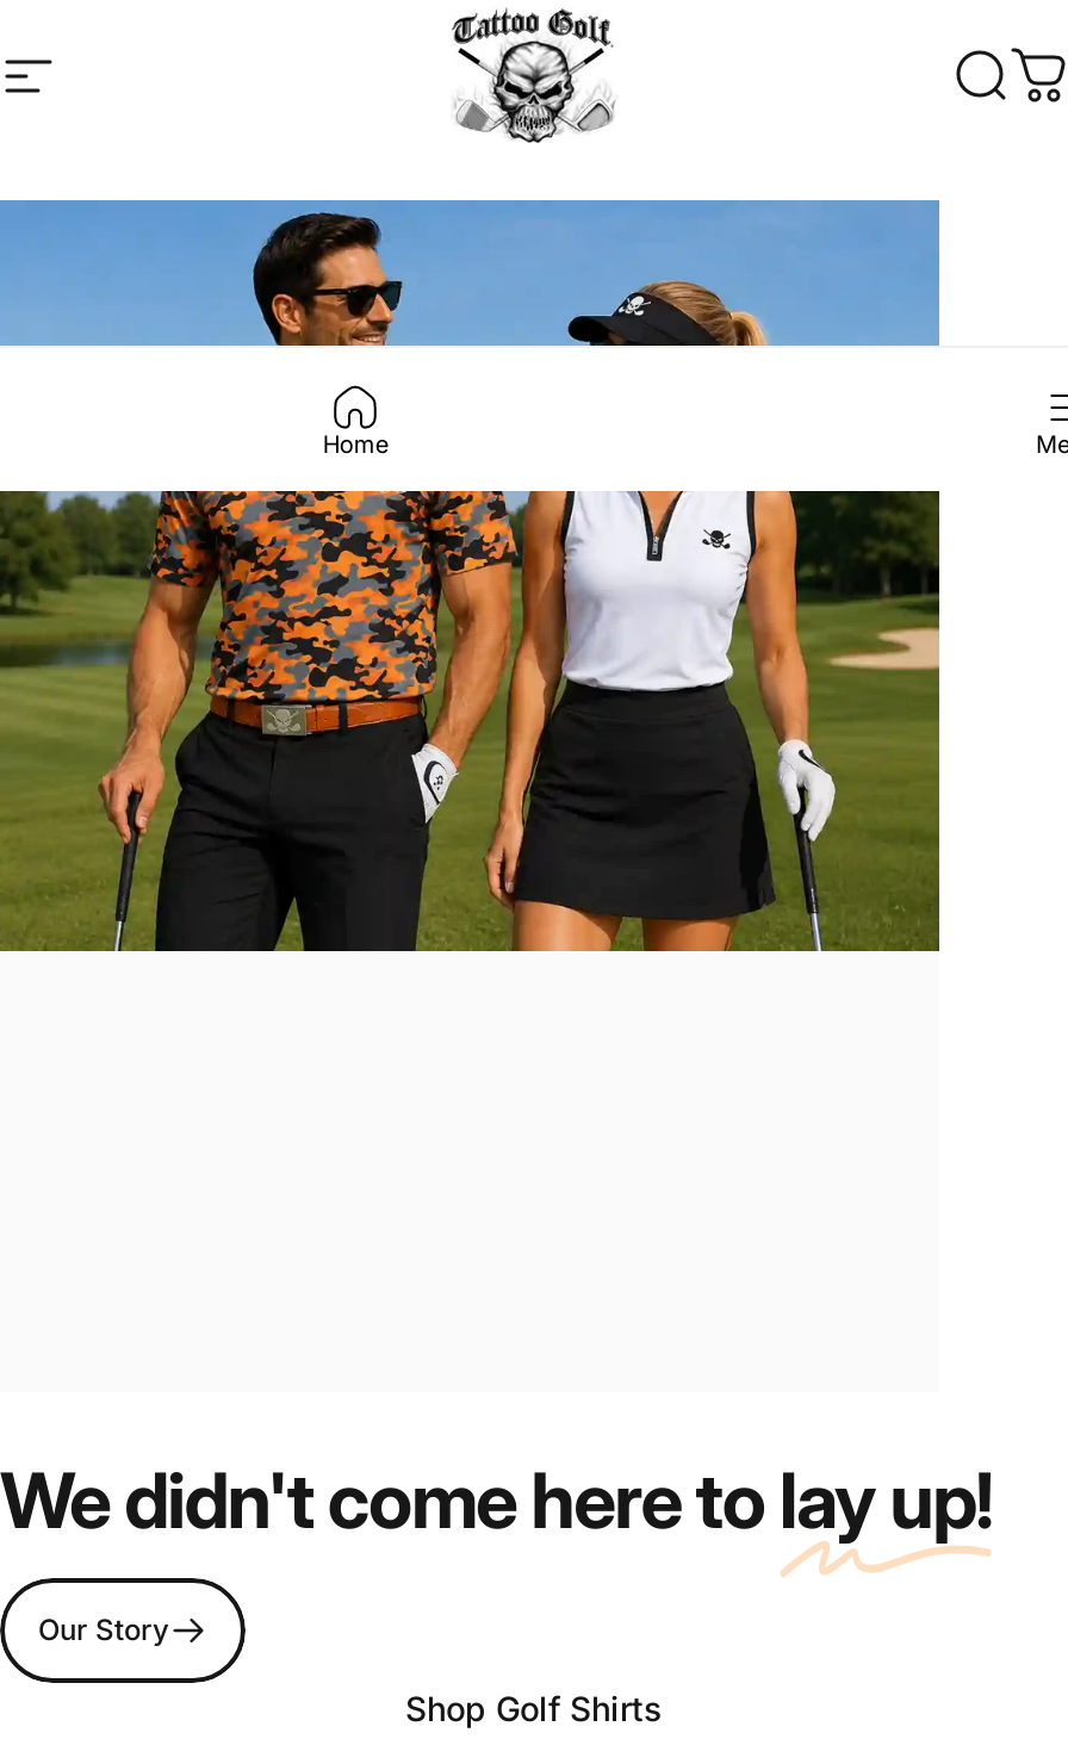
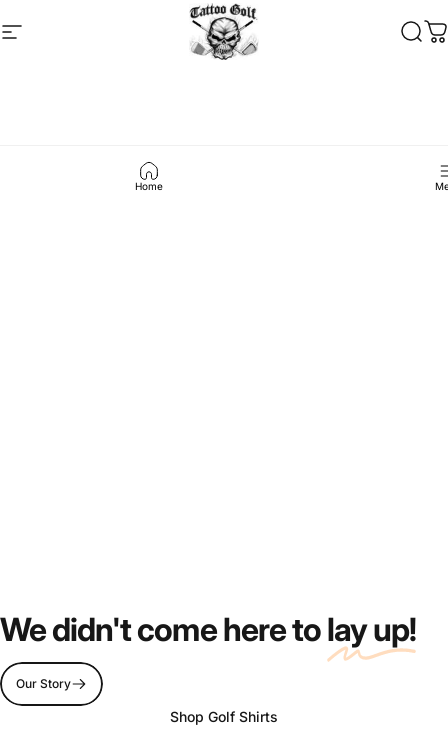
- [image]

- [image]
